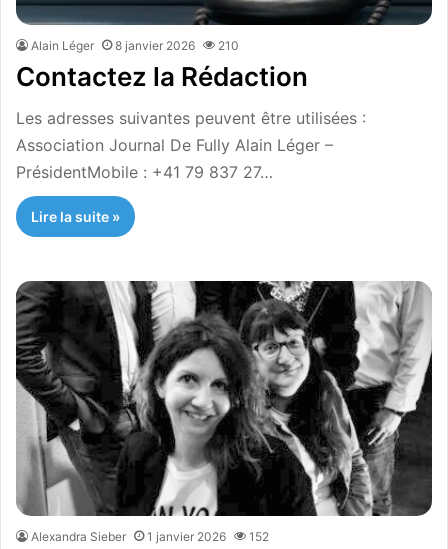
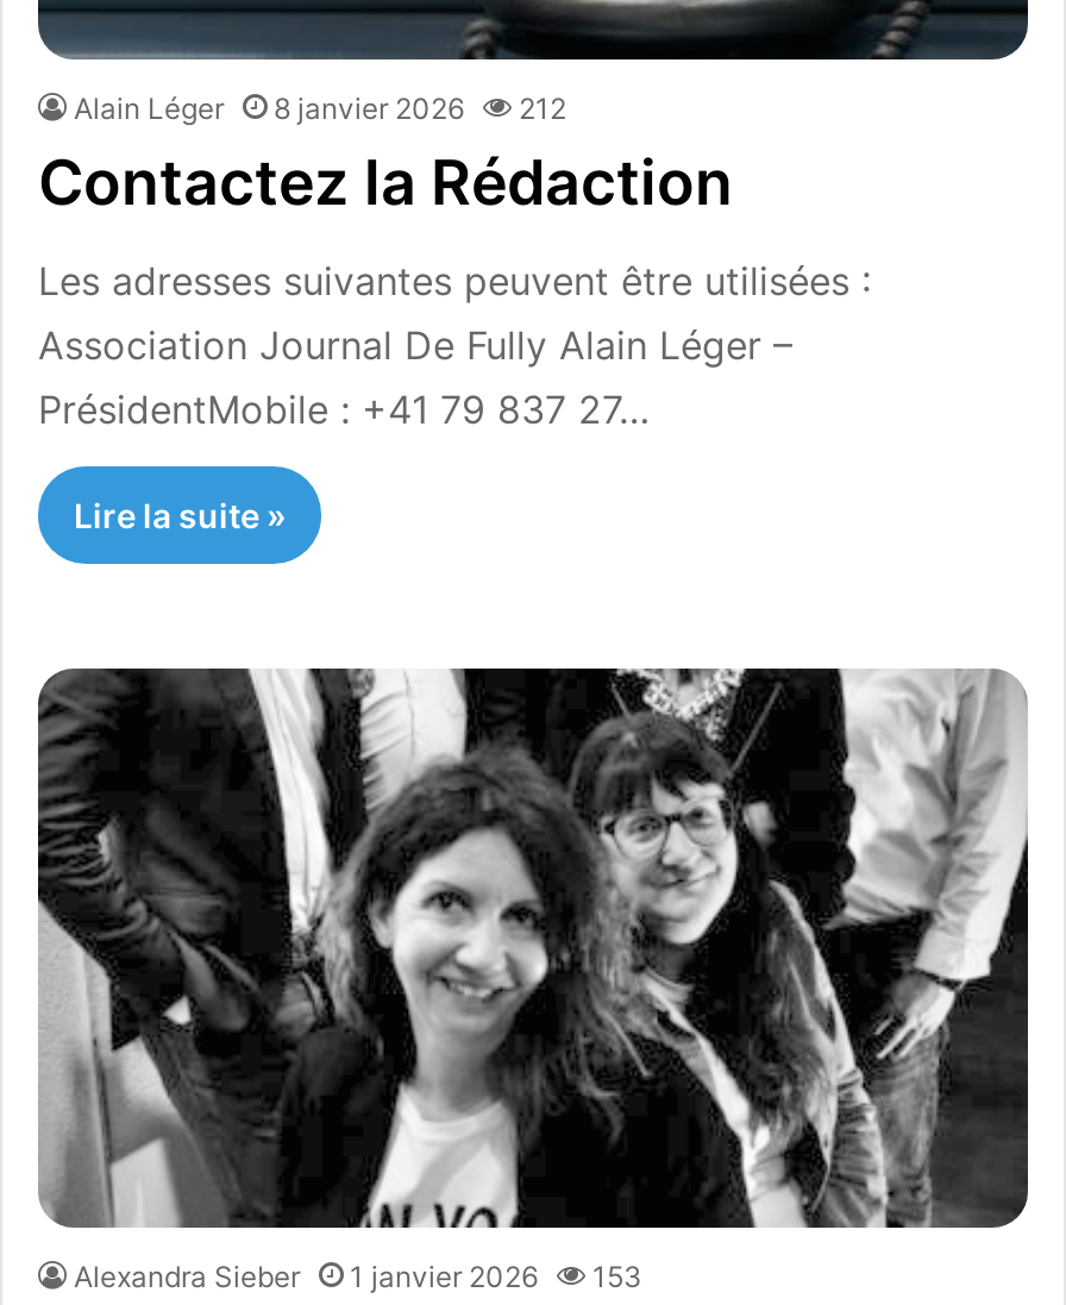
- Alain Léger 8 janvier 2026 210
+ Alain Léger 8 janvier 2026 212

- Alexandra Sieber 1 janvier 2026 152
+ Alexandra Sieber 1 janvier 2026 153
